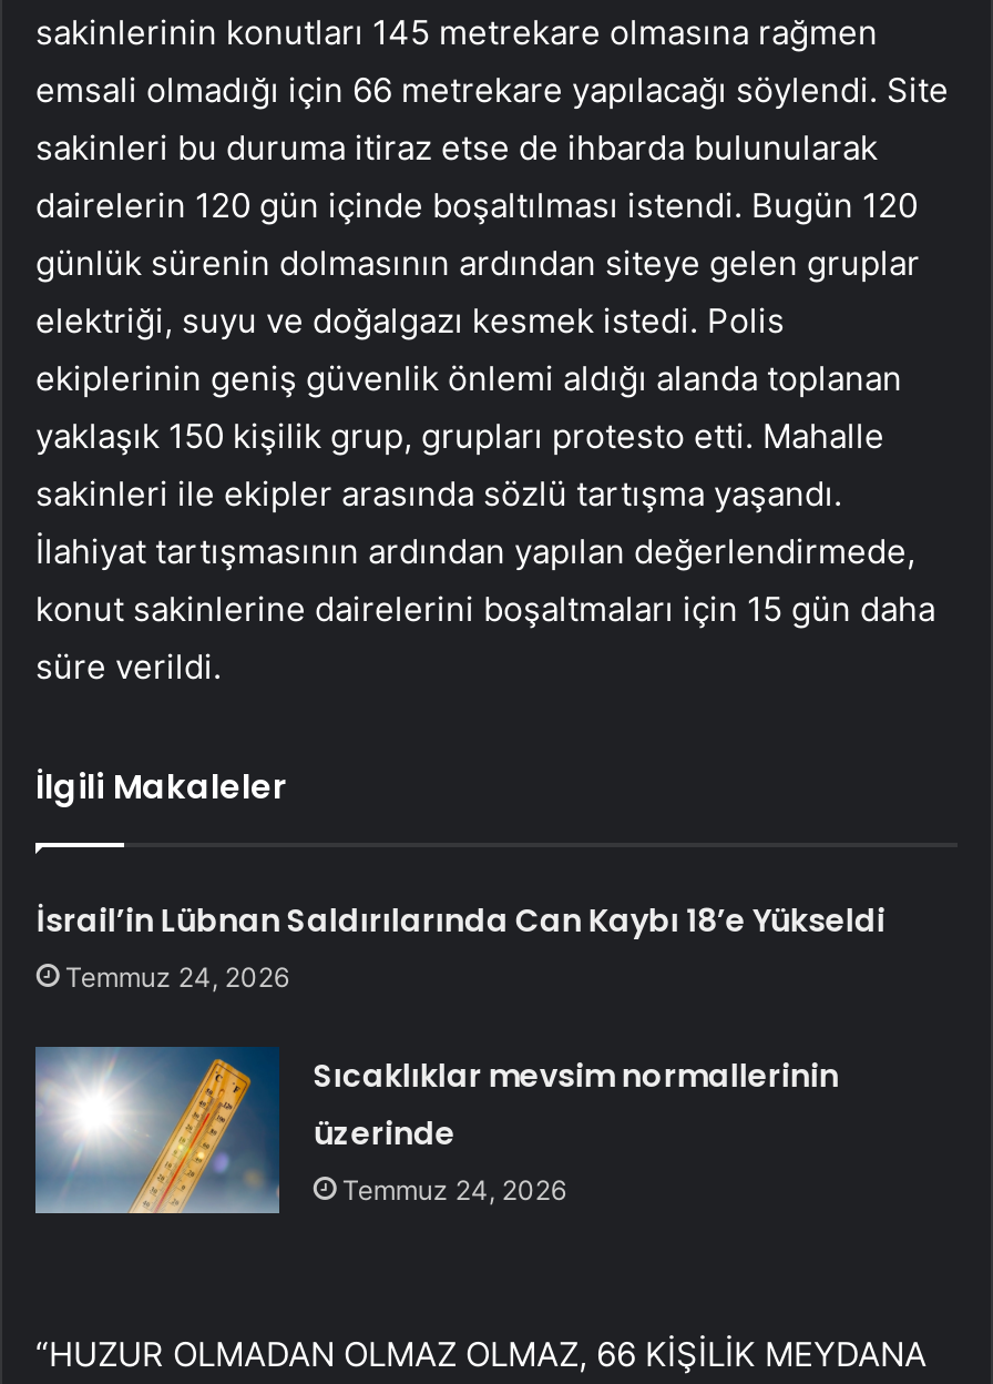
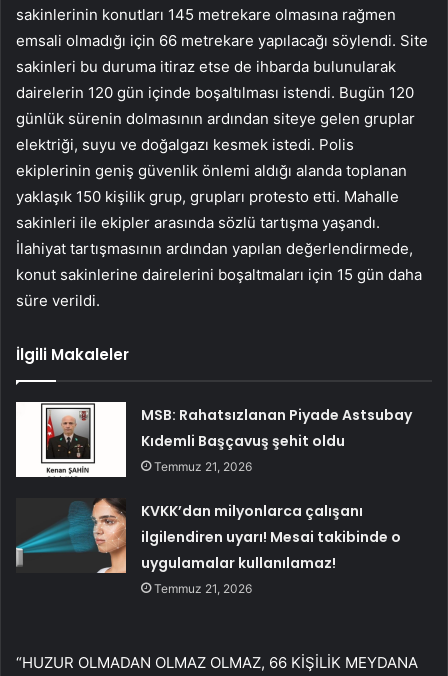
- İsrail’in Lübnan Saldırılarında Can Kaybı 18’e Yükseldi
- Temmuz 24, 2026
+ MSB: Rahatsızlanan Piyade Astsubay
+ Kıdemli Başçavuş şehit oldu
+ Temmuz 21, 2026

- [image]
- Sıcaklıklar mevsim normallerinin
- üzerinde
- Temmuz 24, 2026
+ [image]
+ KVKK’dan milyonlarca çalışanı
+ ilgilendiren uyarı! Mesai takibinde o
+ uygulamalar kullanılamaz!
+ Temmuz 21, 2026
